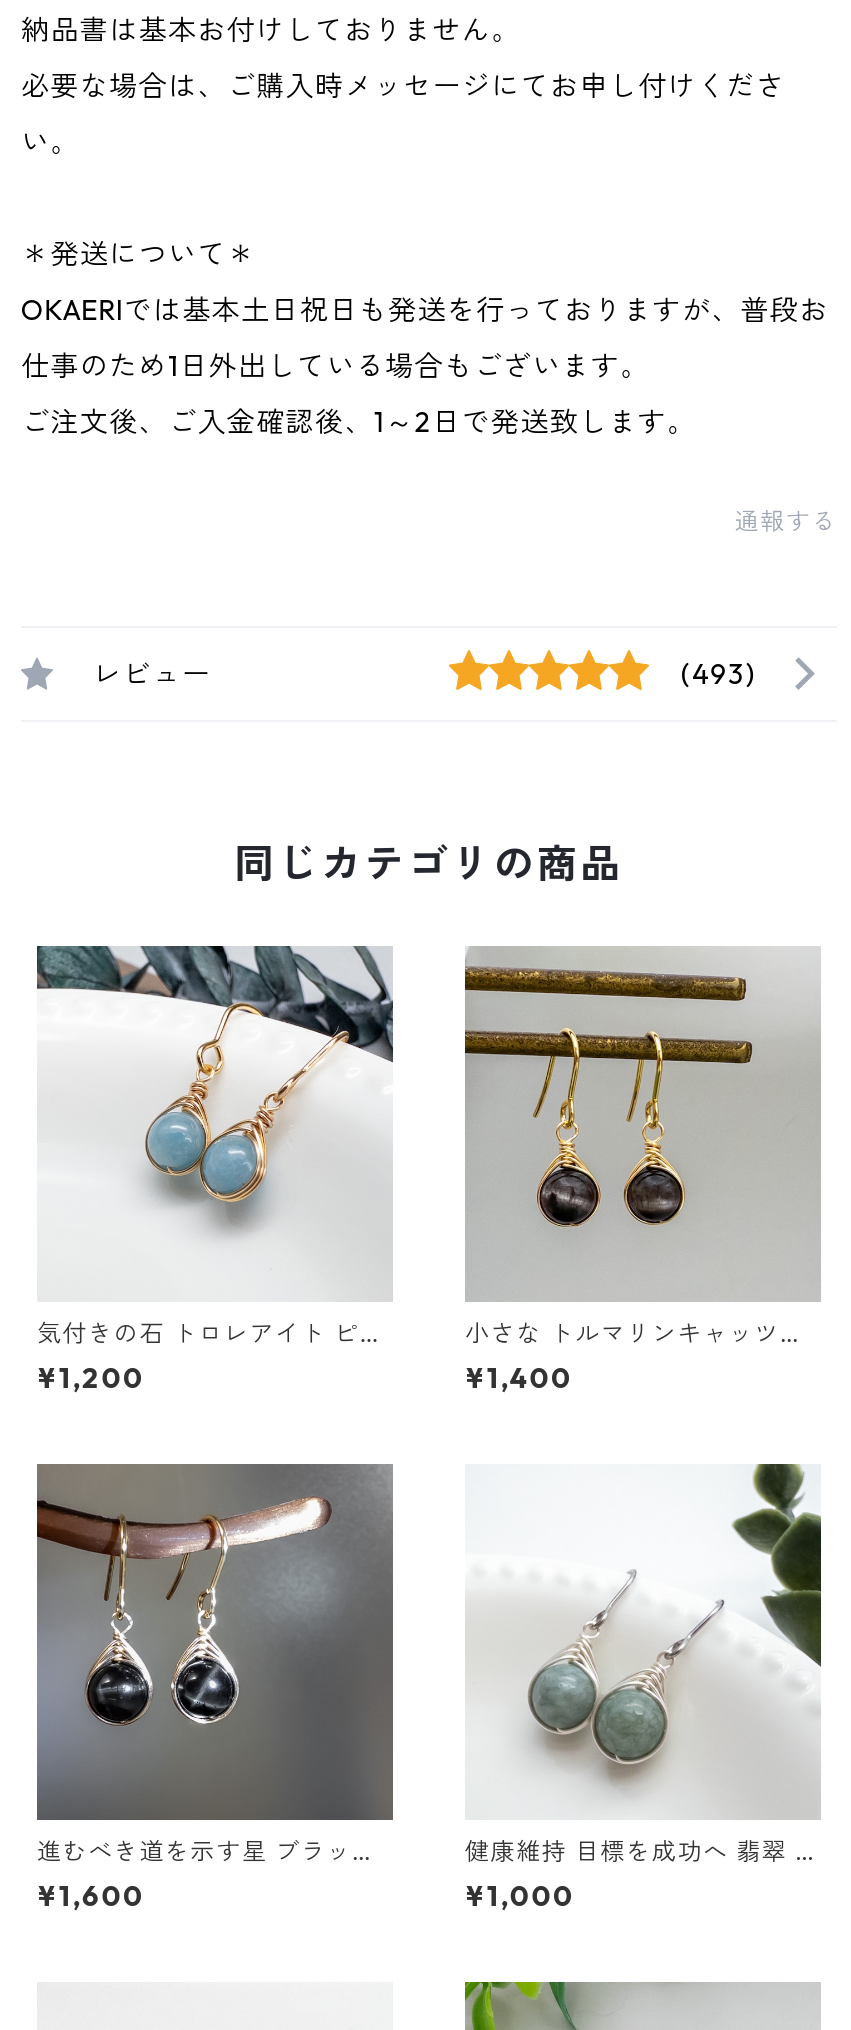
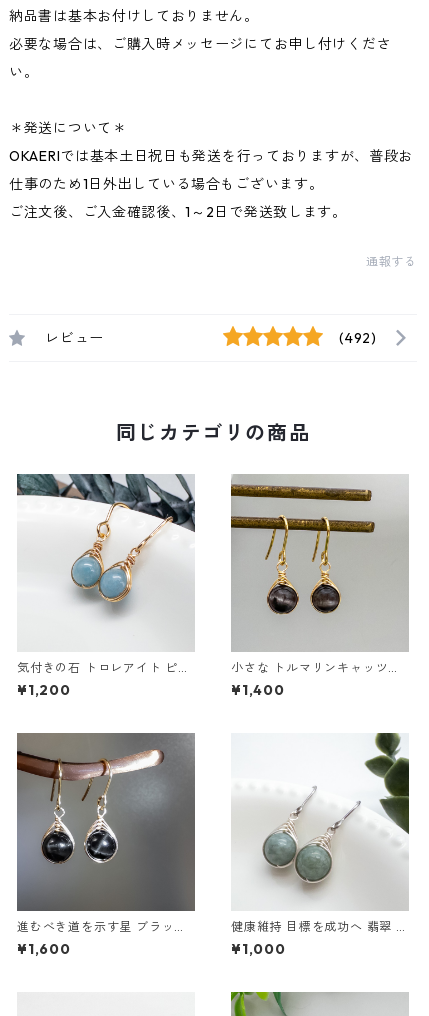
- (493)
+ (492)
